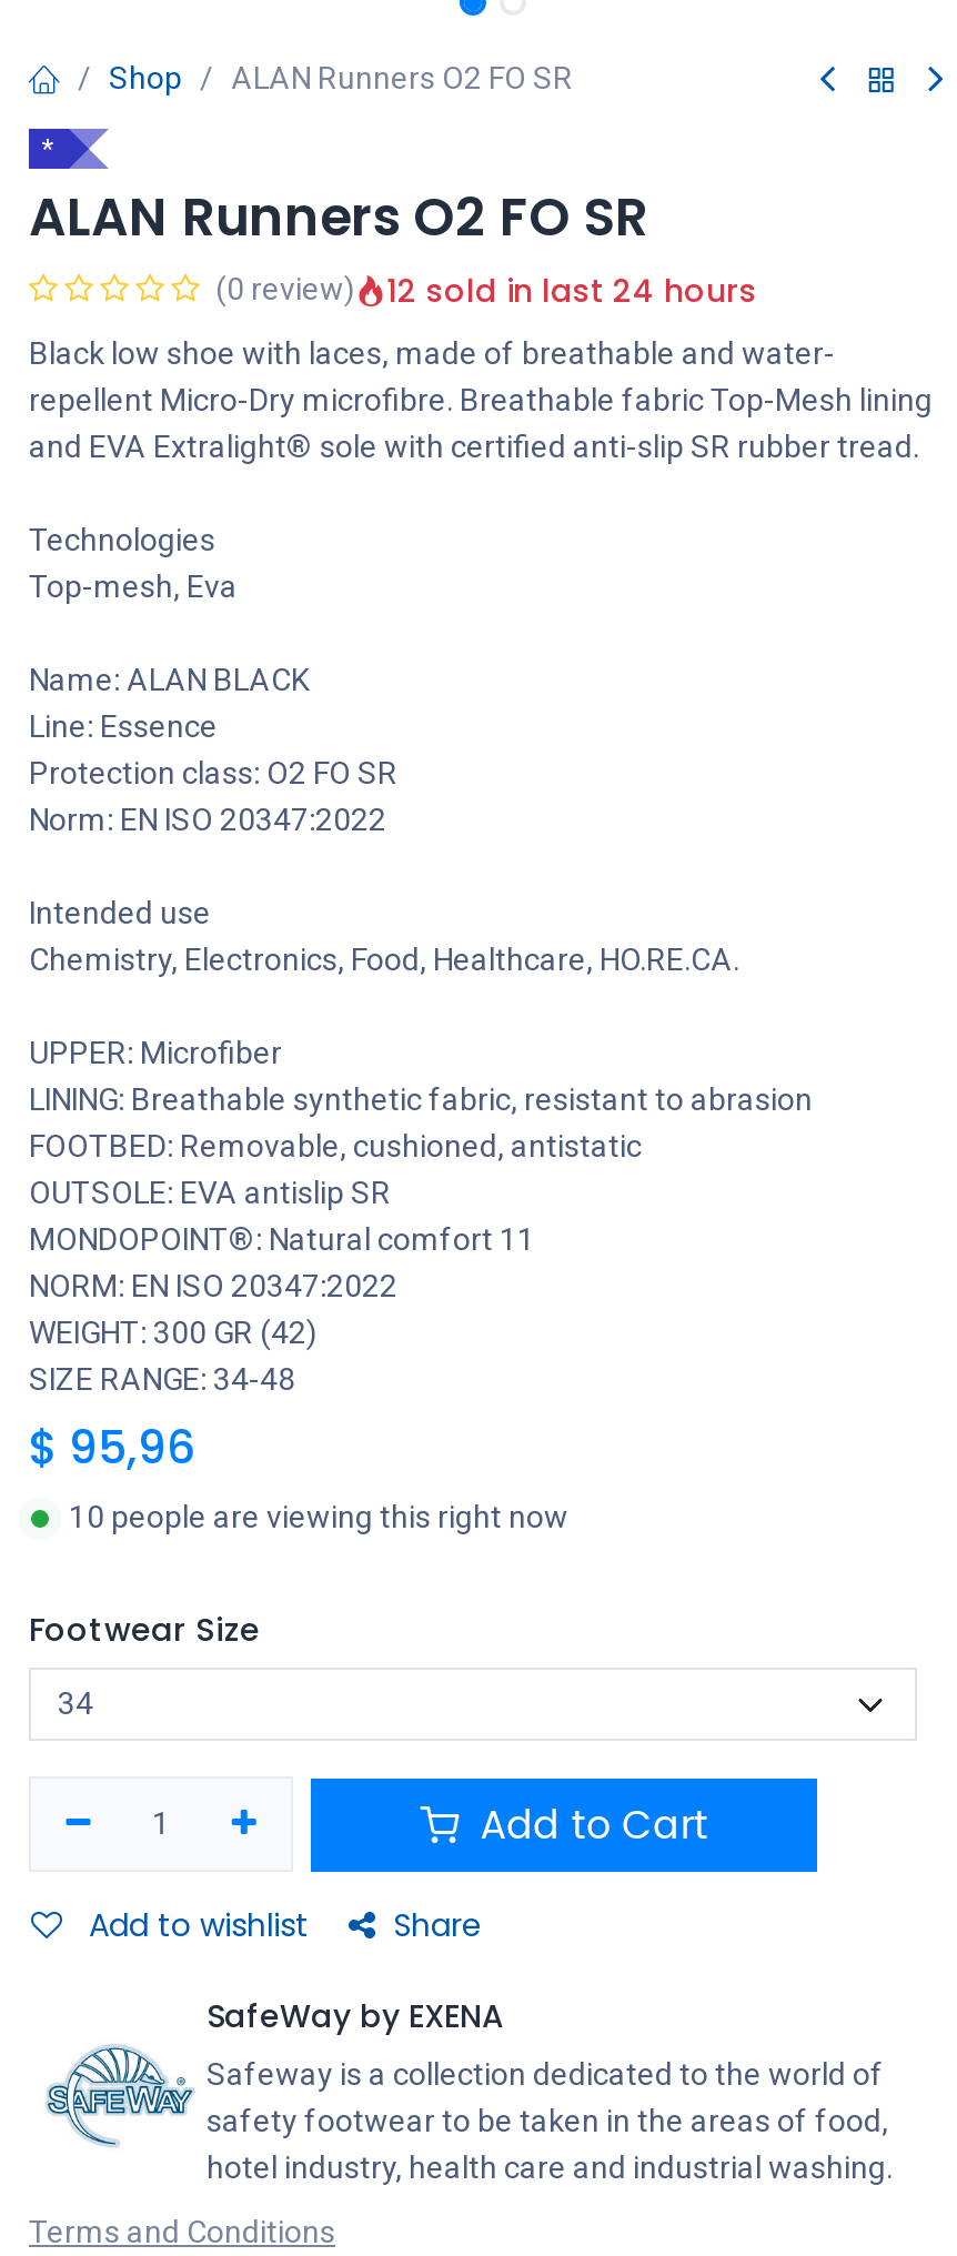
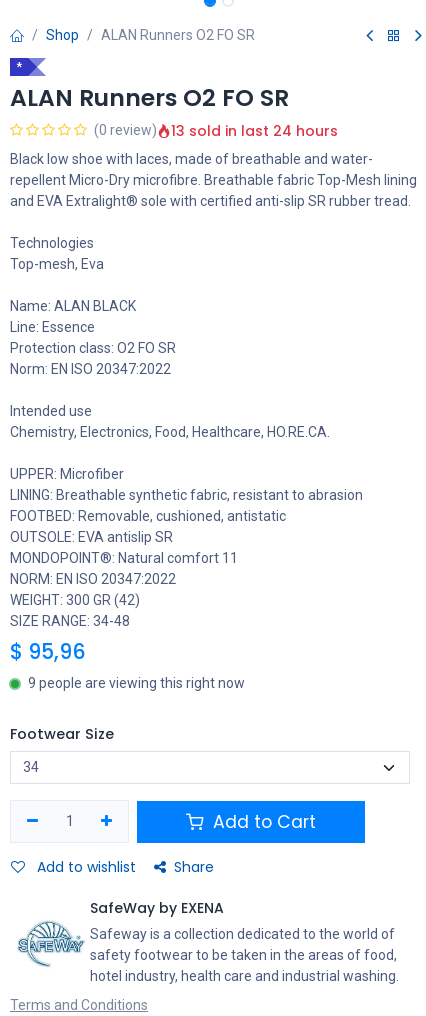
- 12 sold in last 24 hours
+ 13 sold in last 24 hours

- 10 people are viewing this right now
+ 9 people are viewing this right now
